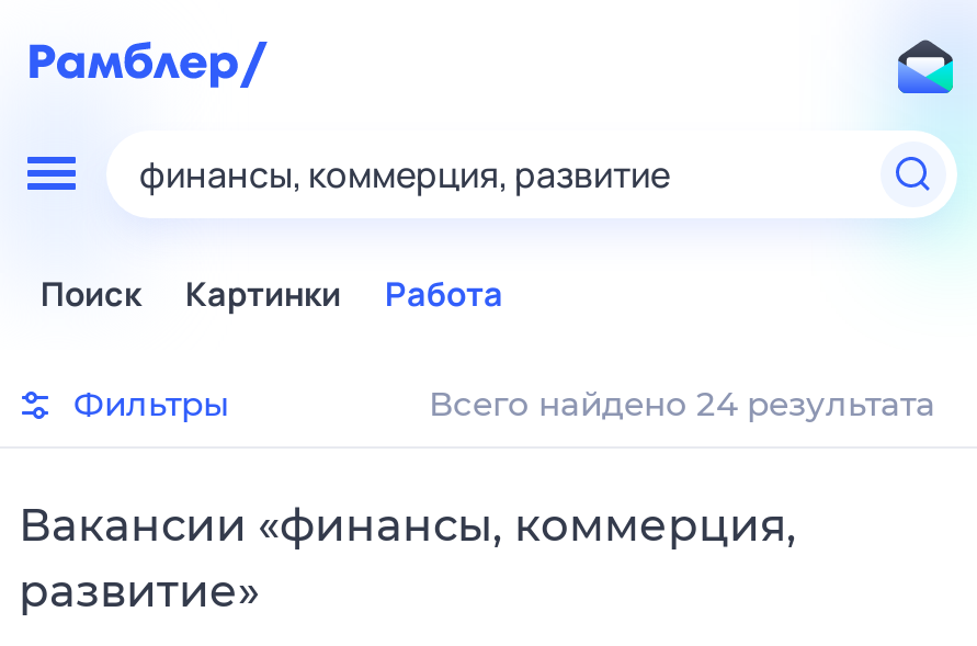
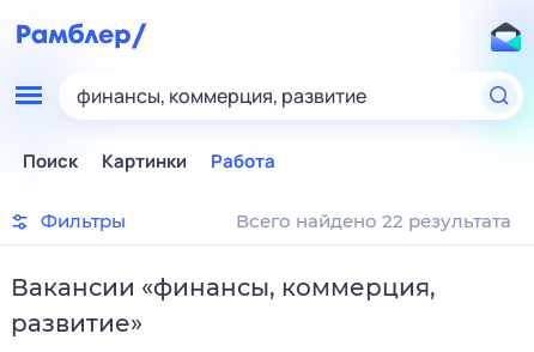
- Всего найдено 24 результата
+ Всего найдено 22 результата
